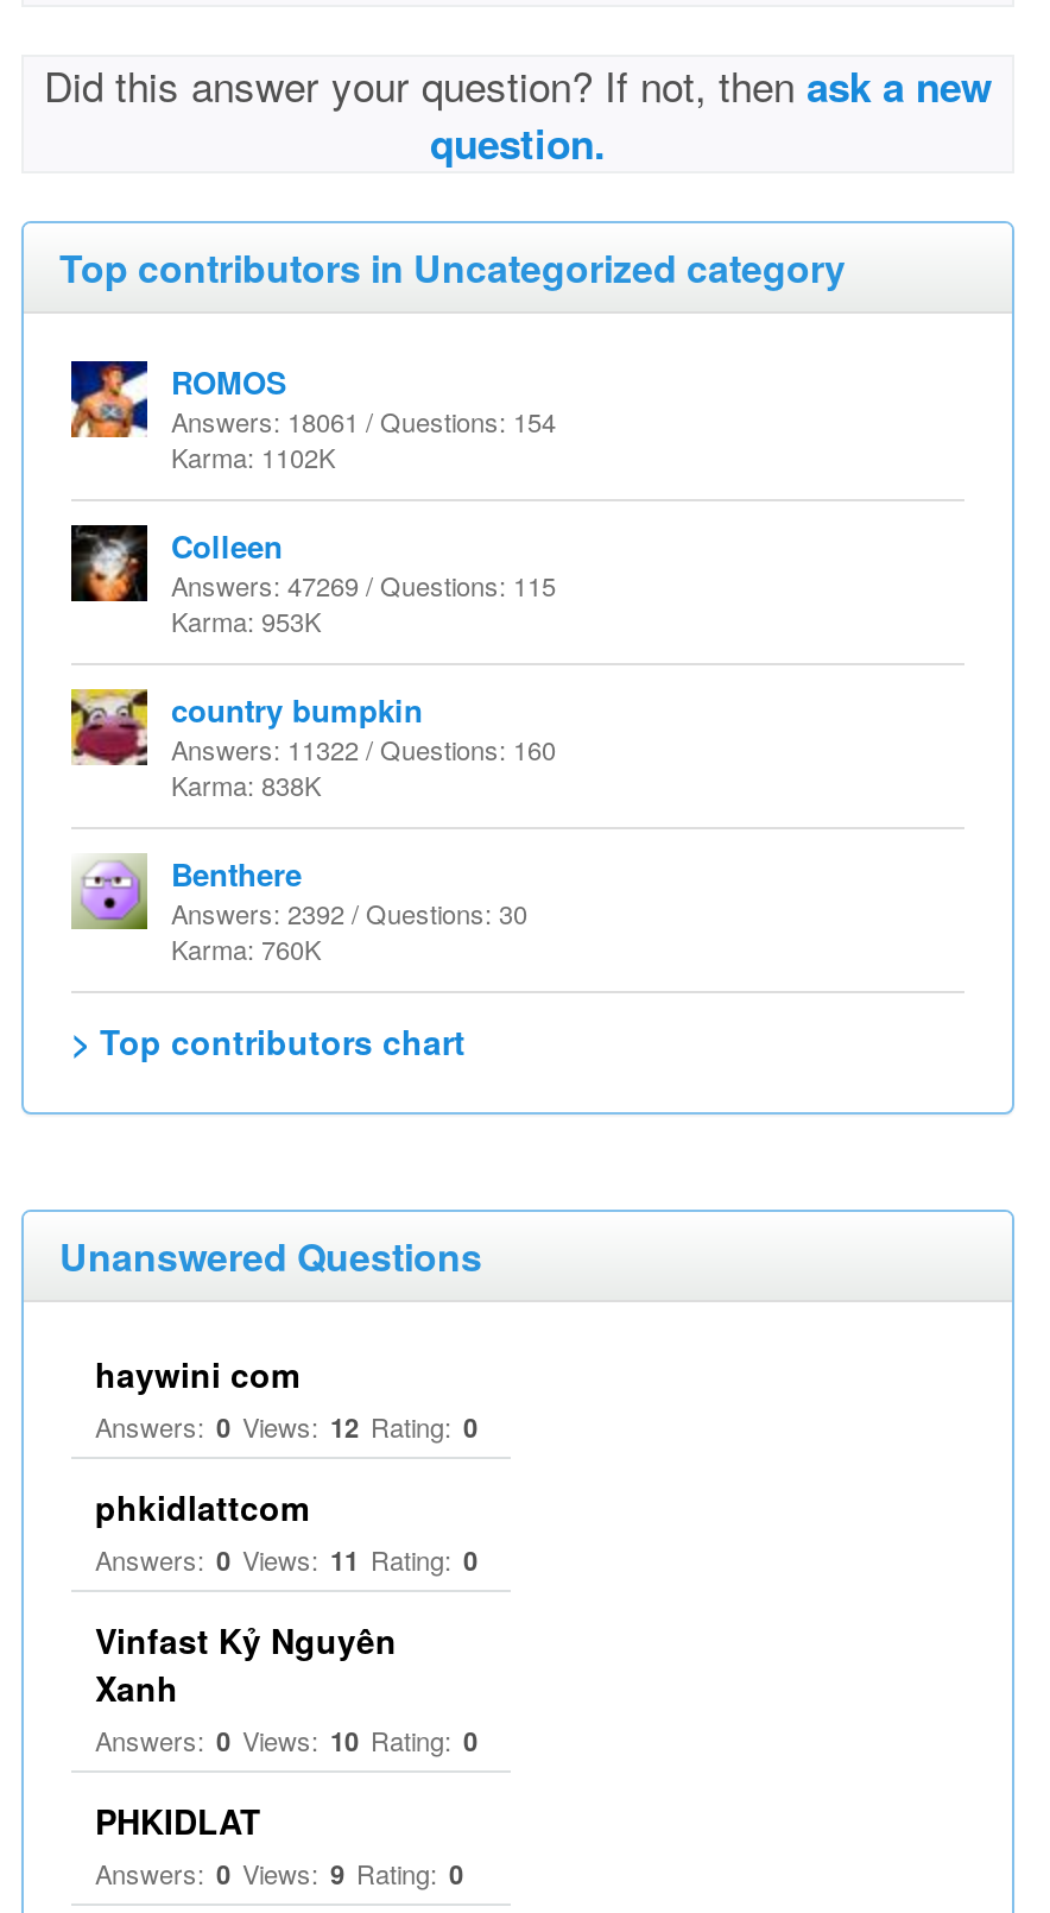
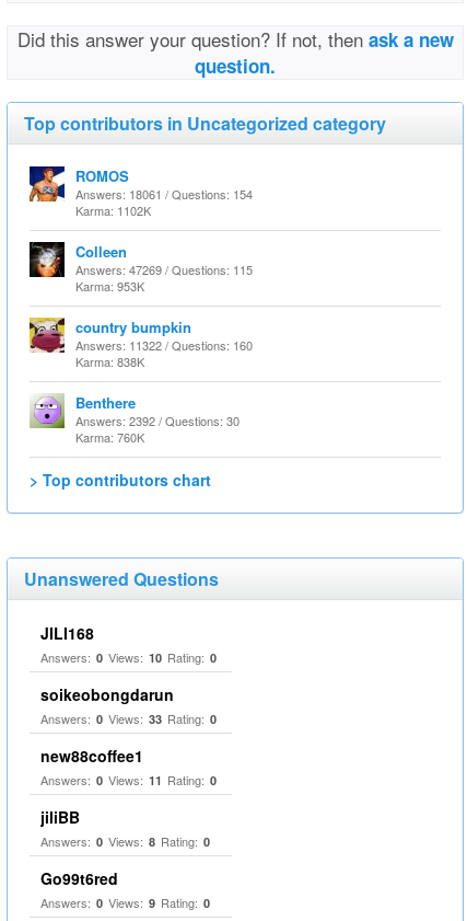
- haywini com
- Answers: 0 Views: 12 Rating: 0
- phkidlattcom
- Vinfast Kỷ Nguyên
- Xanh
+ JILI168

moved down: Answers: 0 Views: 11 Rating: 0

moved up: Answers: 0 Views: 10 Rating: 0

- PHKIDLAT
+ soikeobongdarun
+ Answers: 0 Views: 33 Rating: 0
+ new88coffee1
+ jiliBB
+ Answers: 0 Views: 8 Rating: 0
+ Go99t6red
